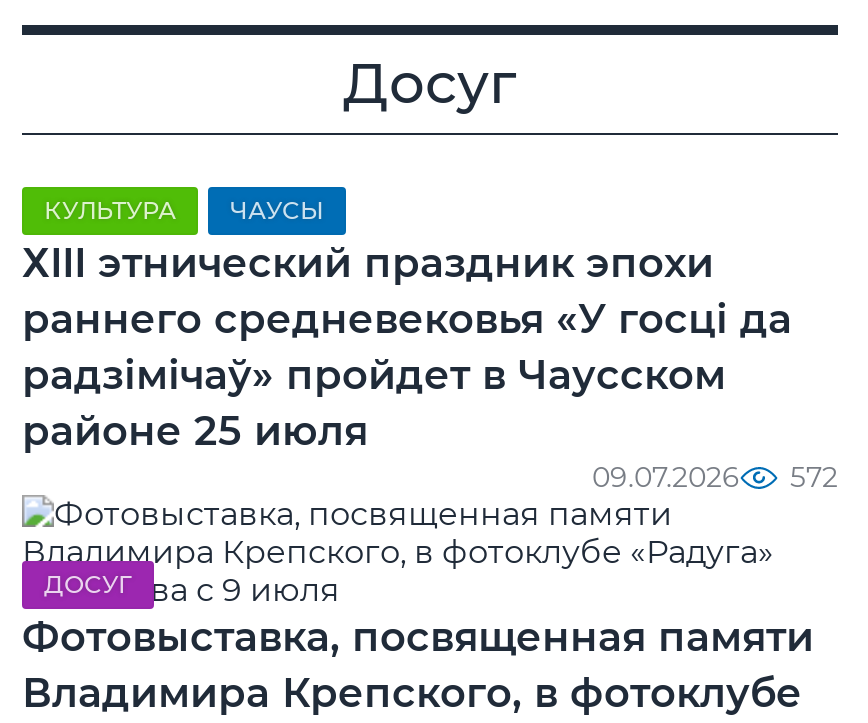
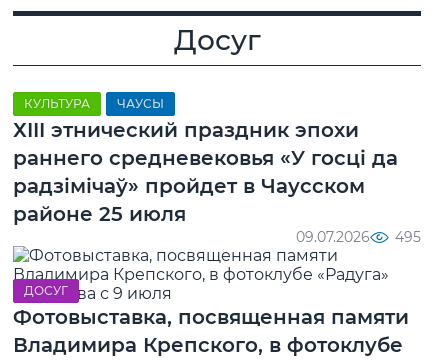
- 09.07.2026 572
+ 09.07.2026 495
